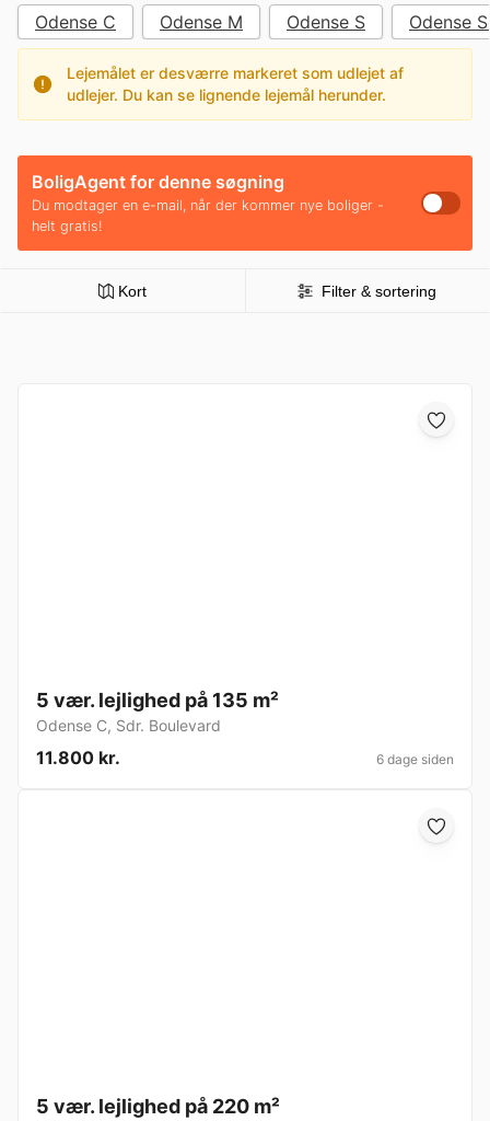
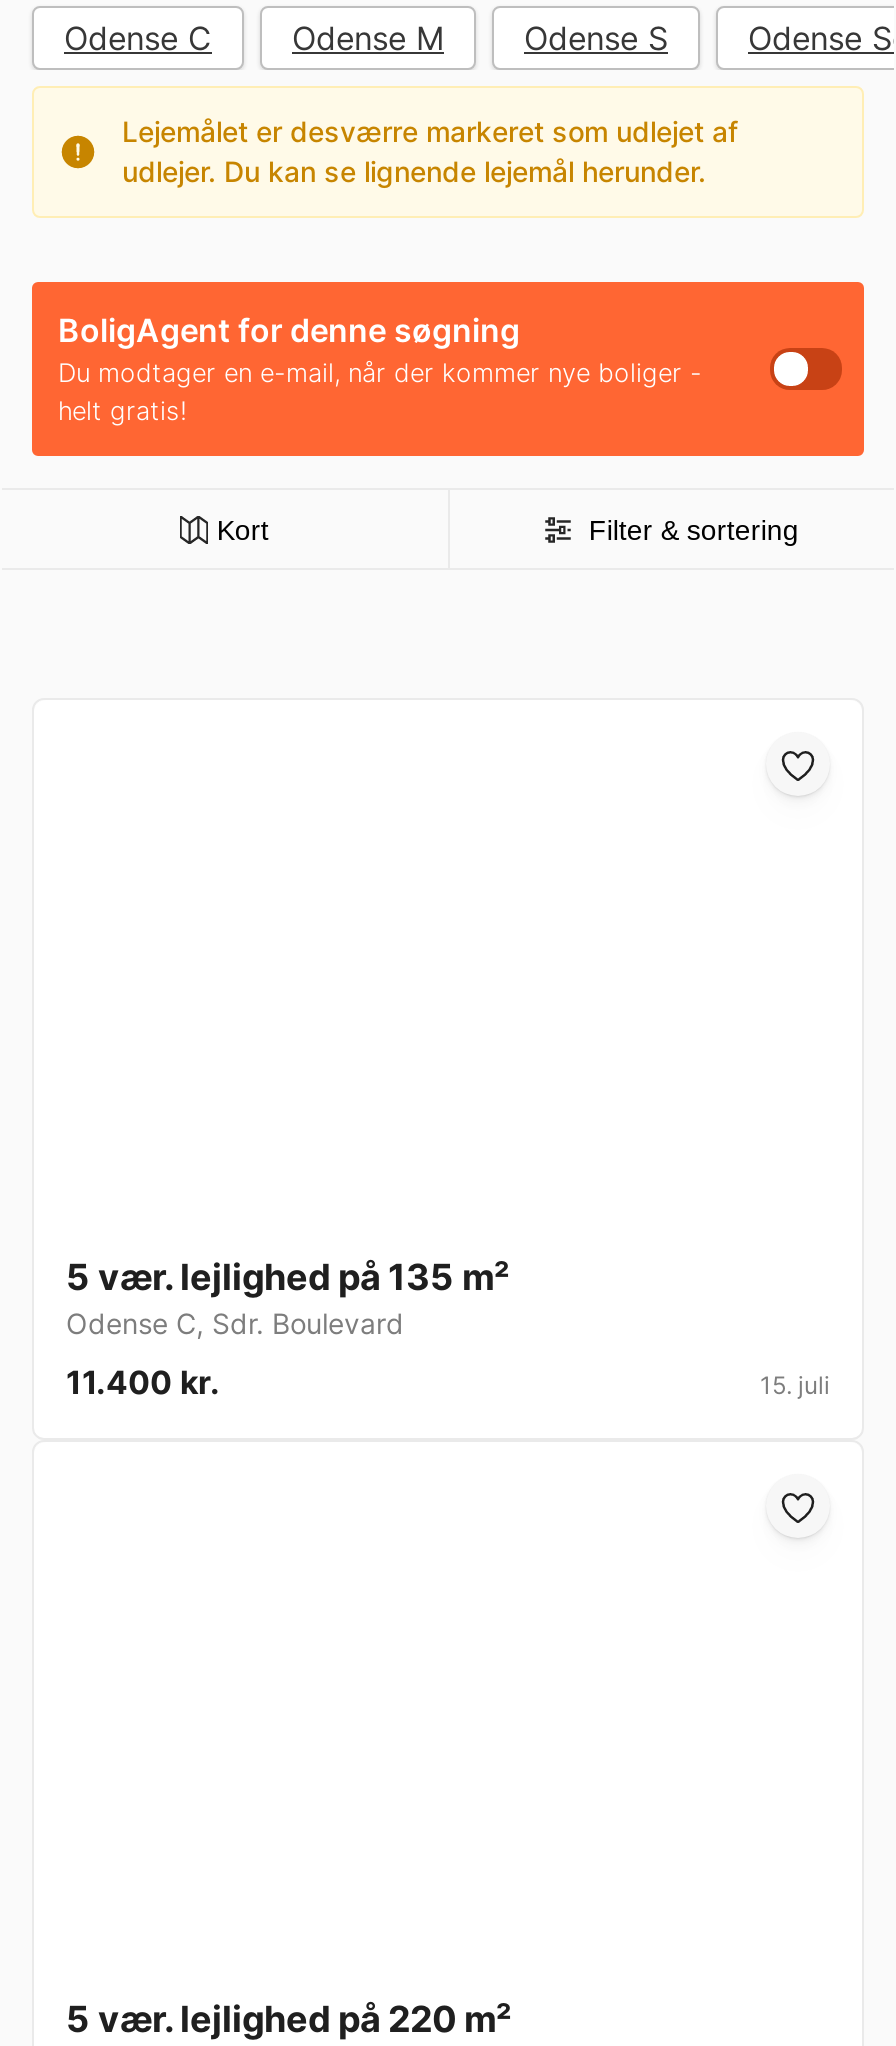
- 11.800 kr.
- 6 dage siden
+ 11.400 kr.
+ 15. juli
